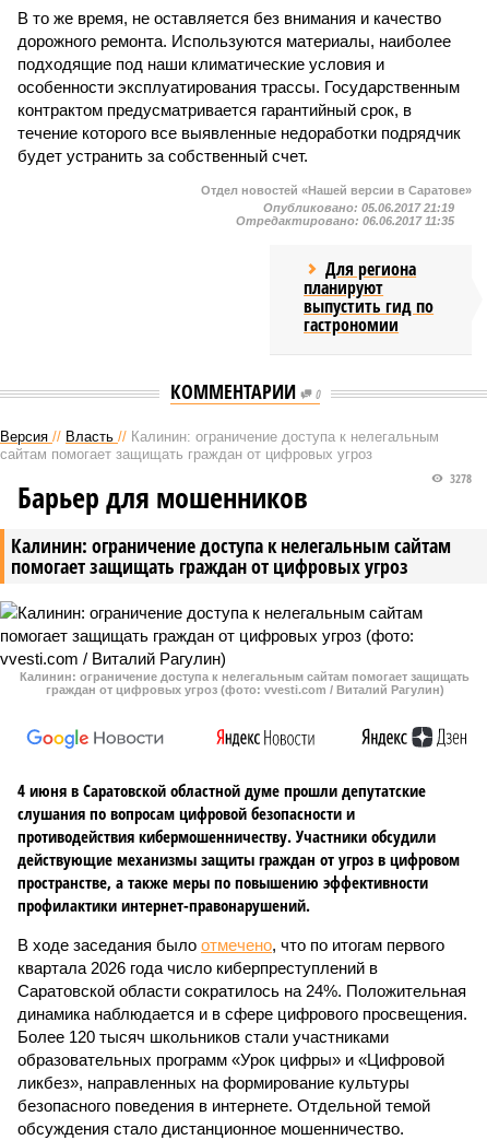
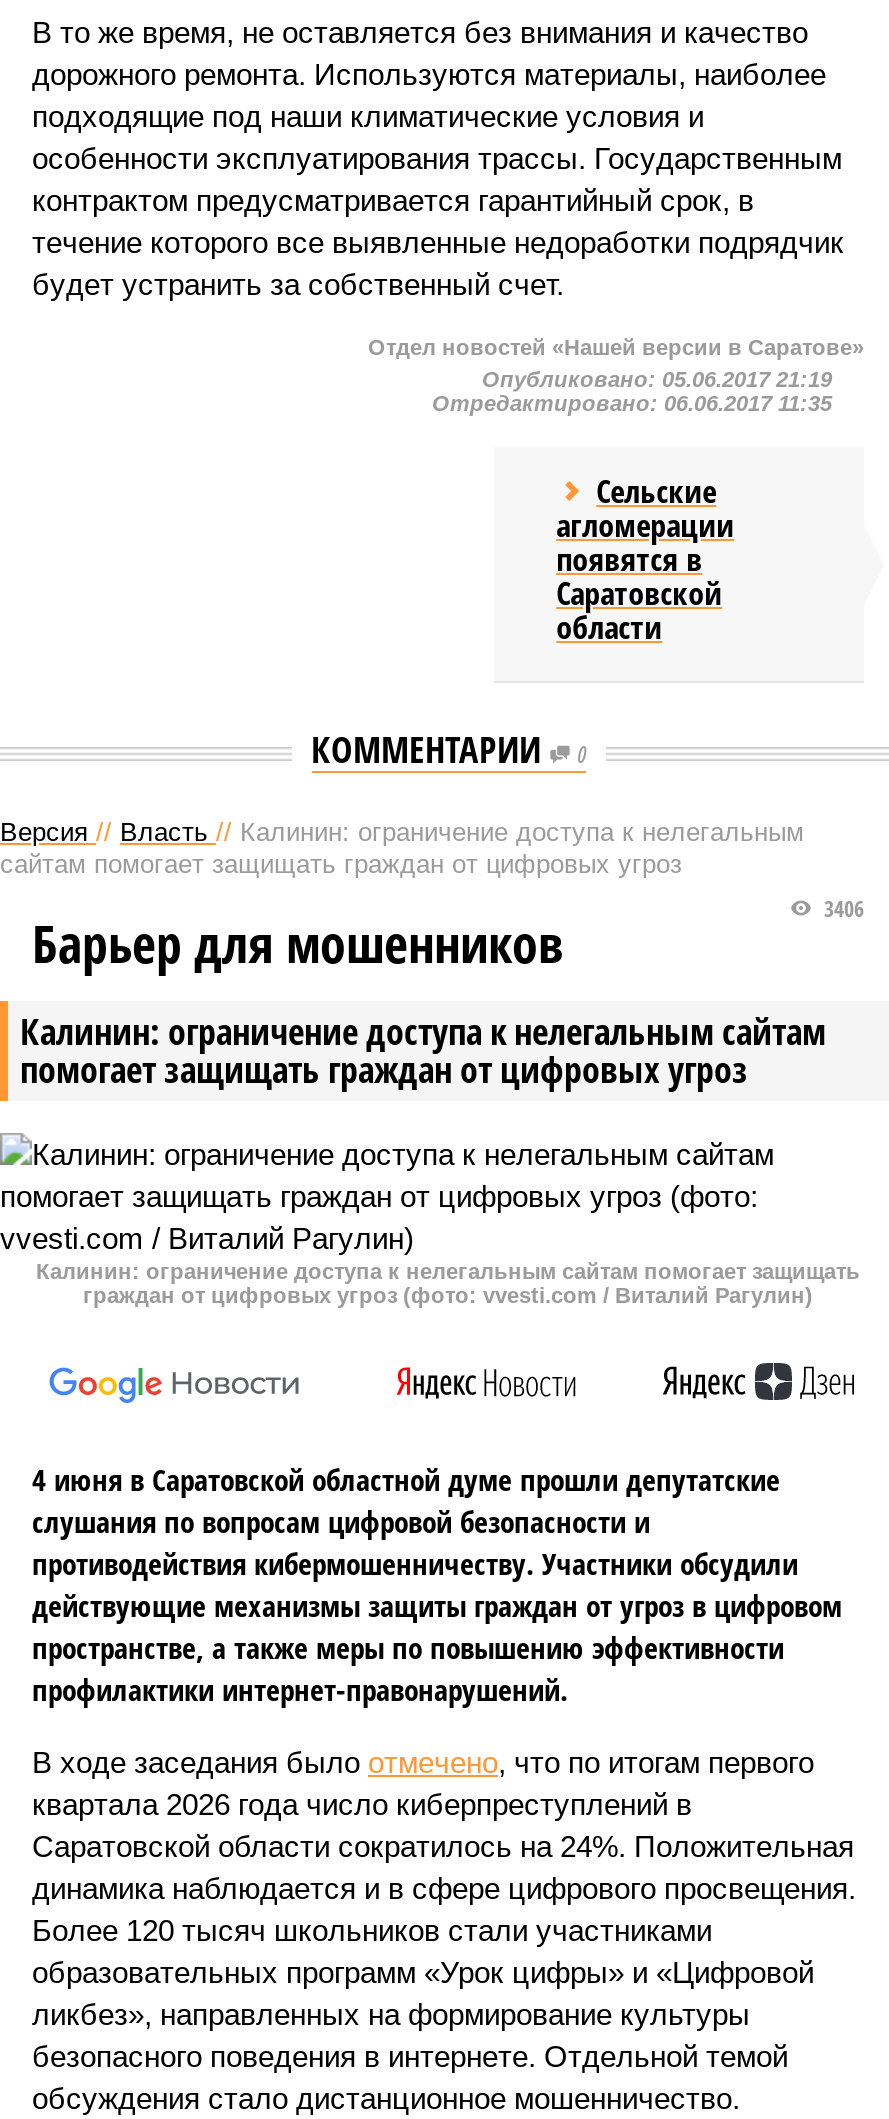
- Для региона
- планируют
- выпустить гид по
- гастрономии
+ Сельские
+ агломерации
+ появятся в
+ Саратовской
+ области

- 3278
+ 3406
